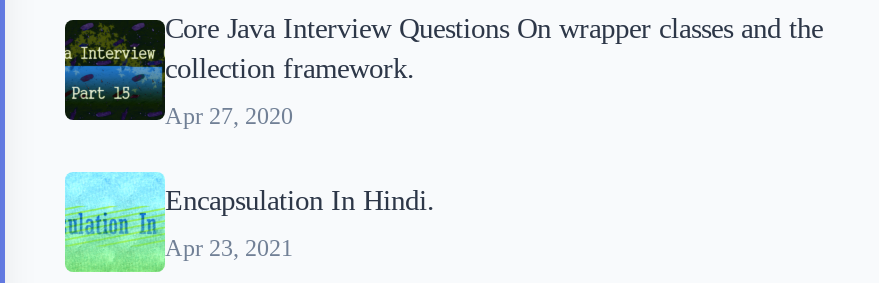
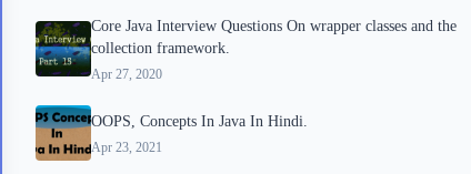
- [image]
- Encapsulation In Hindi.
+ [image]
+ OOPS, Concepts In Java In Hindi.
